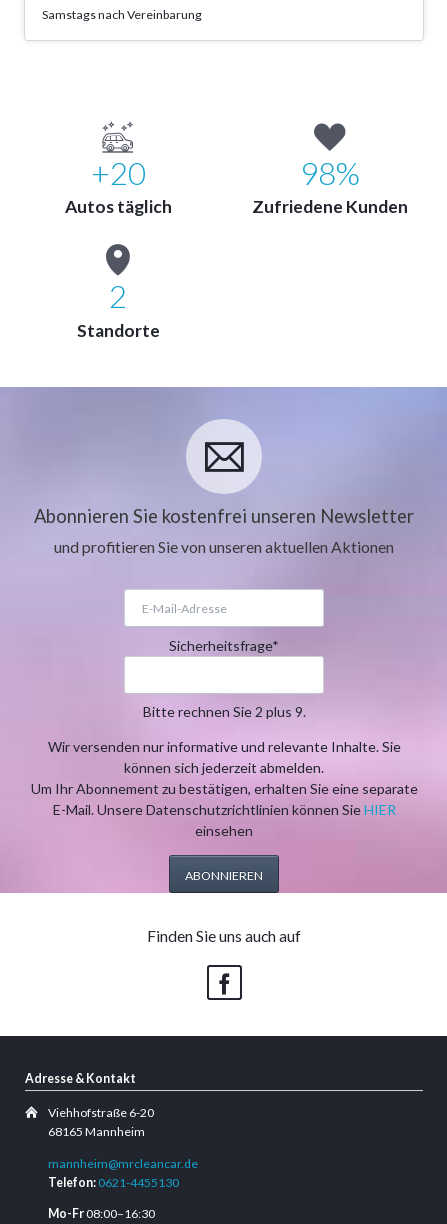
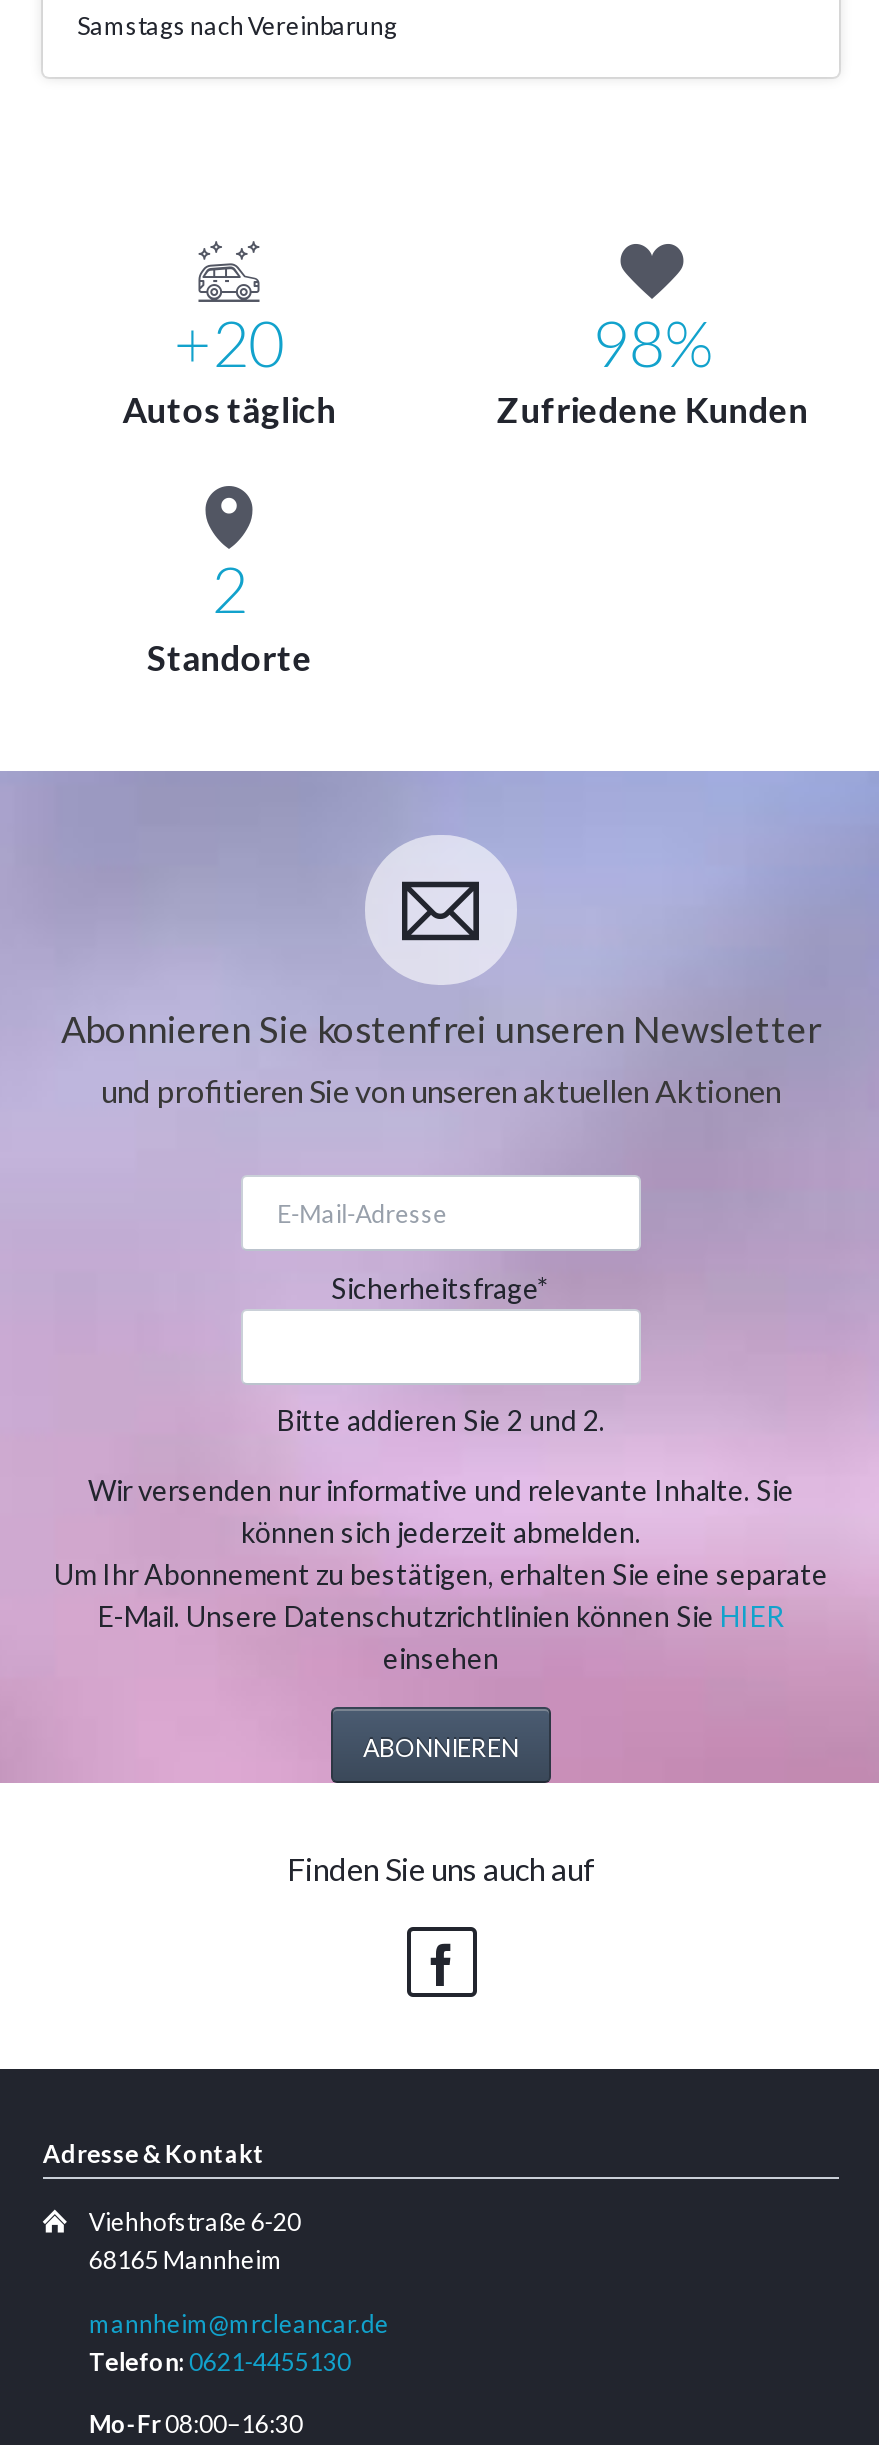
- Bitte rechnen Sie 2 plus 9.
+ Bitte addieren Sie 2 und 2.
